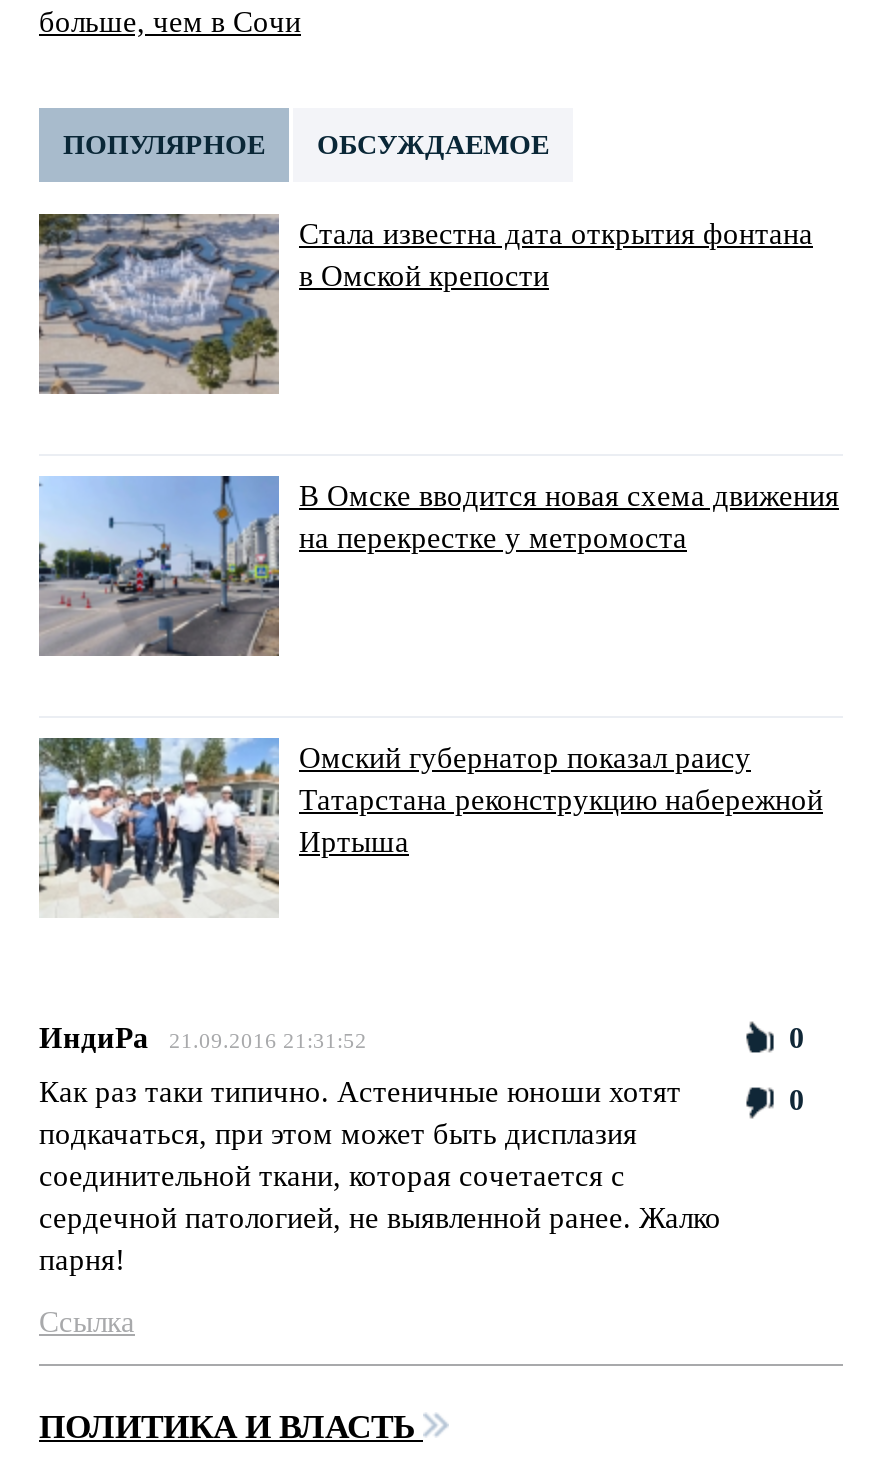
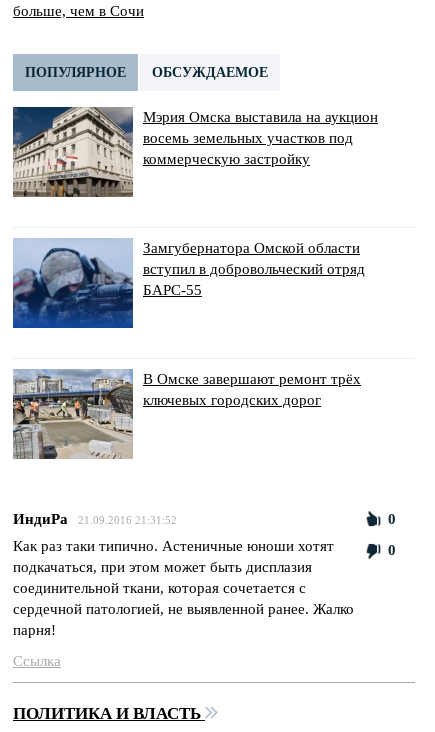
- [image]
- Стала известна дата открытия фонтана
- в Омской крепости
+ [image]
+ Мэрия Омска выставила на аукцион
+ восемь земельных участков под
+ коммерческую застройку

- [image]
- В Омске вводится новая схема движения
- на перекрестке у метромоста
+ [image]
+ Замгубернатора Омской области
+ вступил в добровольческий отряд
+ БАРС-55

- [image]
- Омский губернатор показал раису
- Татарстана реконструкцию набережной
- Иртыша
+ [image]
+ В Омске завершают ремонт трёх
+ ключевых городских дорог
